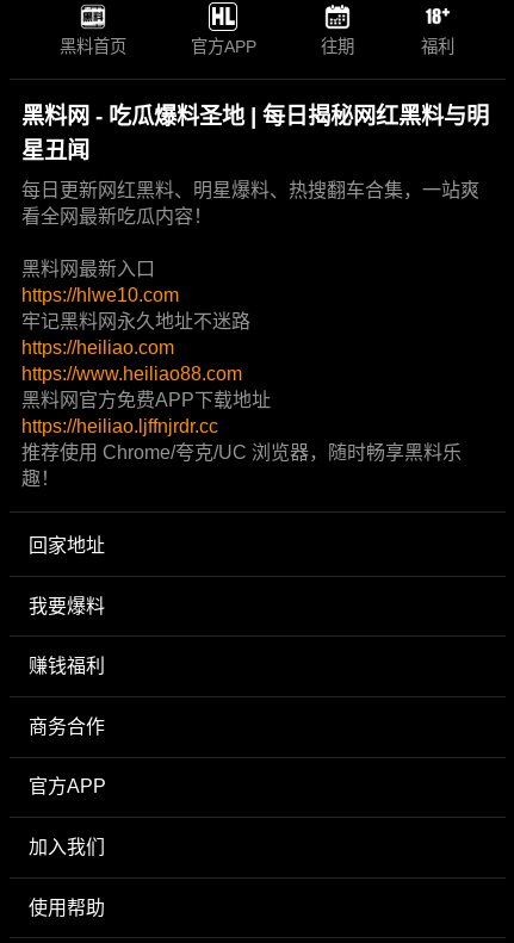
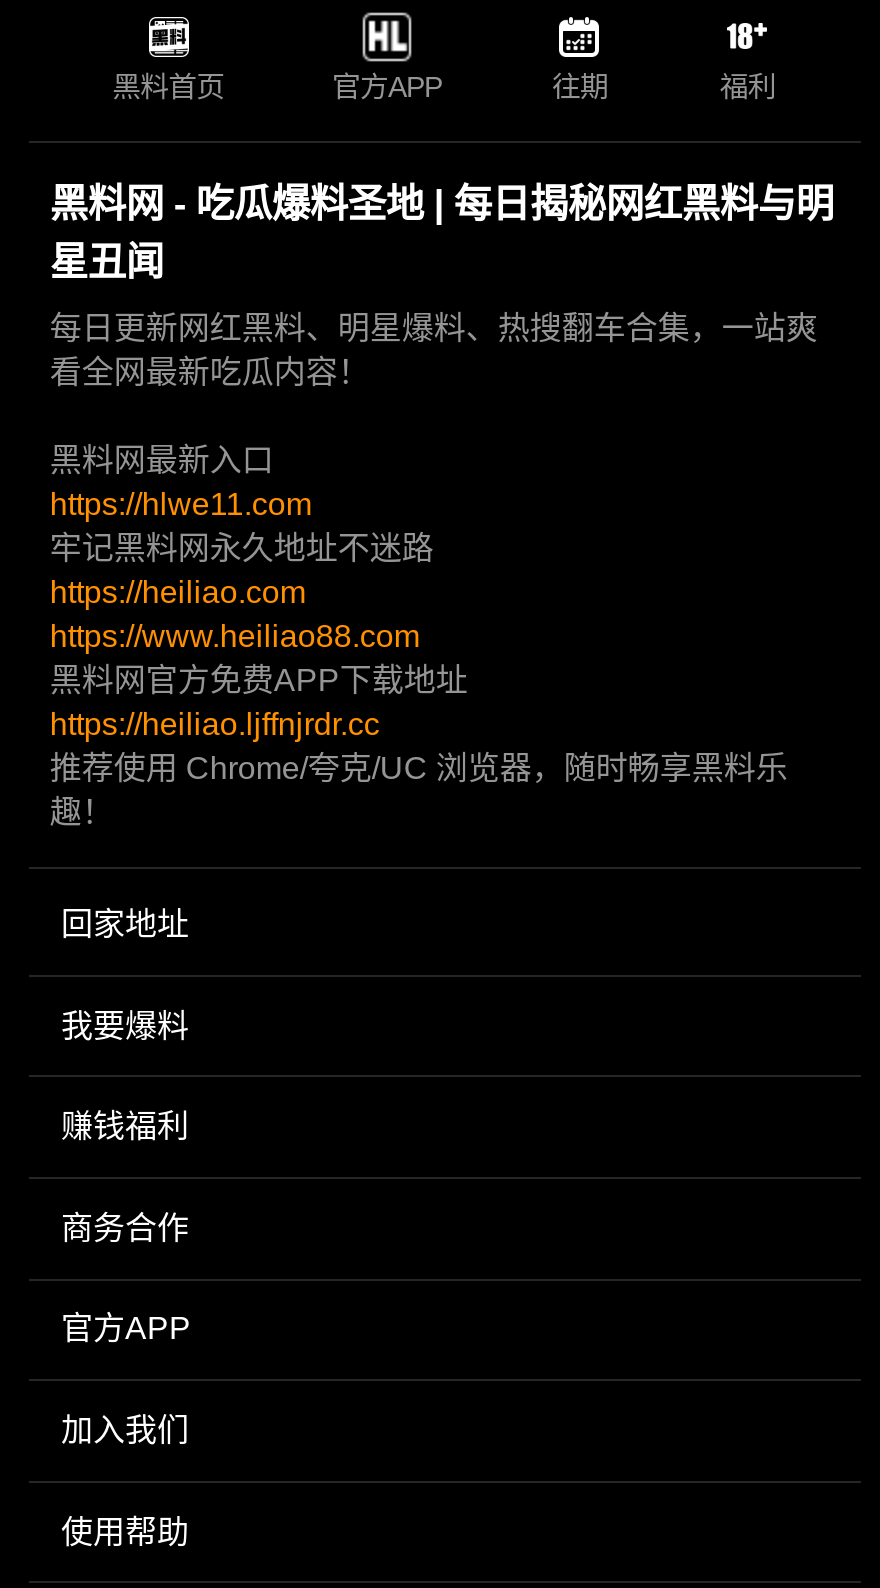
- https://hlwe10.com
+ https://hlwe11.com
